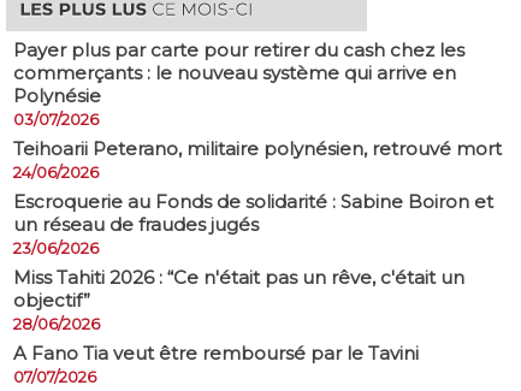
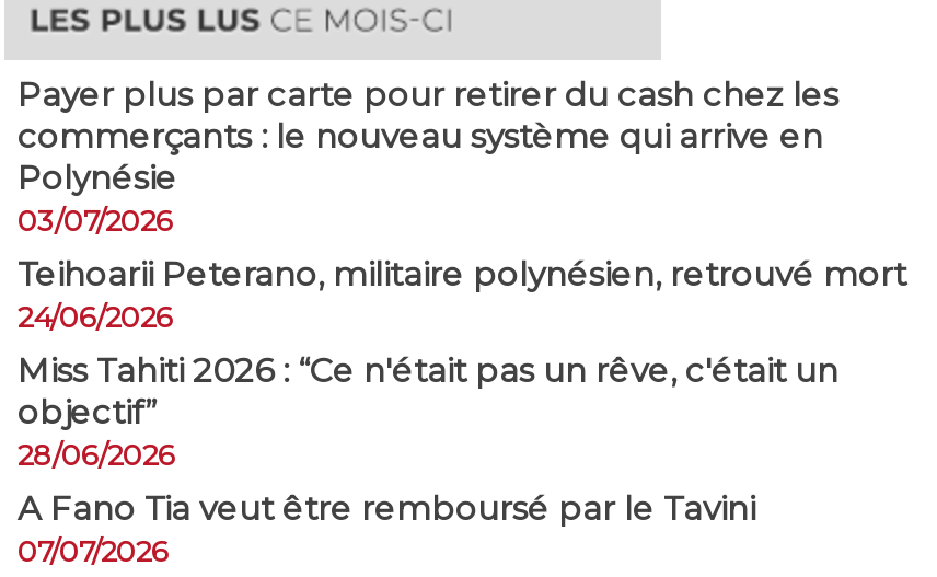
- Escroquerie au Fonds de solidarité : Sabine Boiron et
- un réseau de fraudes jugés
- 23/06/2026
